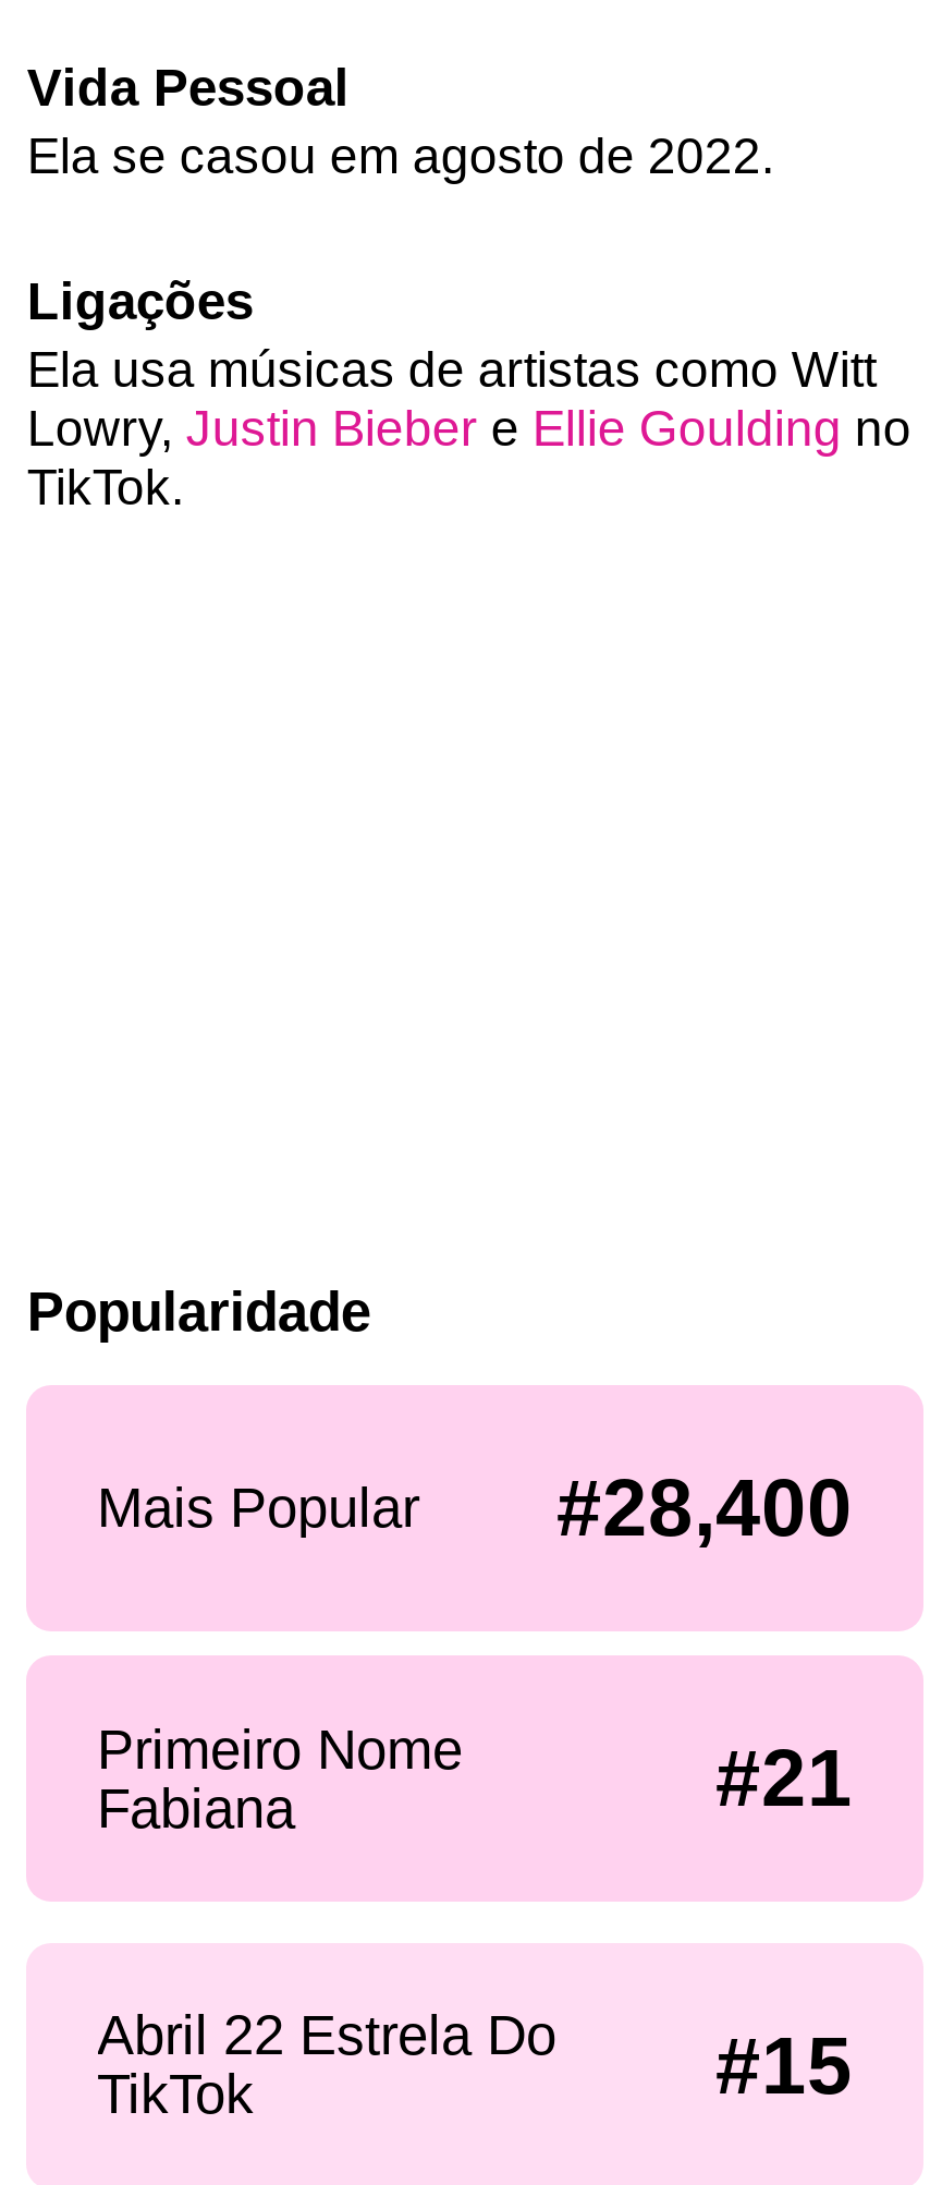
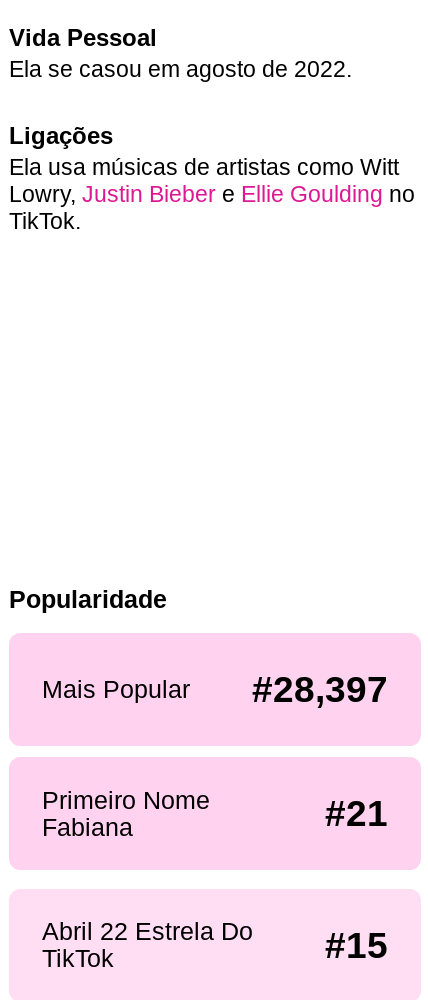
- #28,400
+ #28,397
